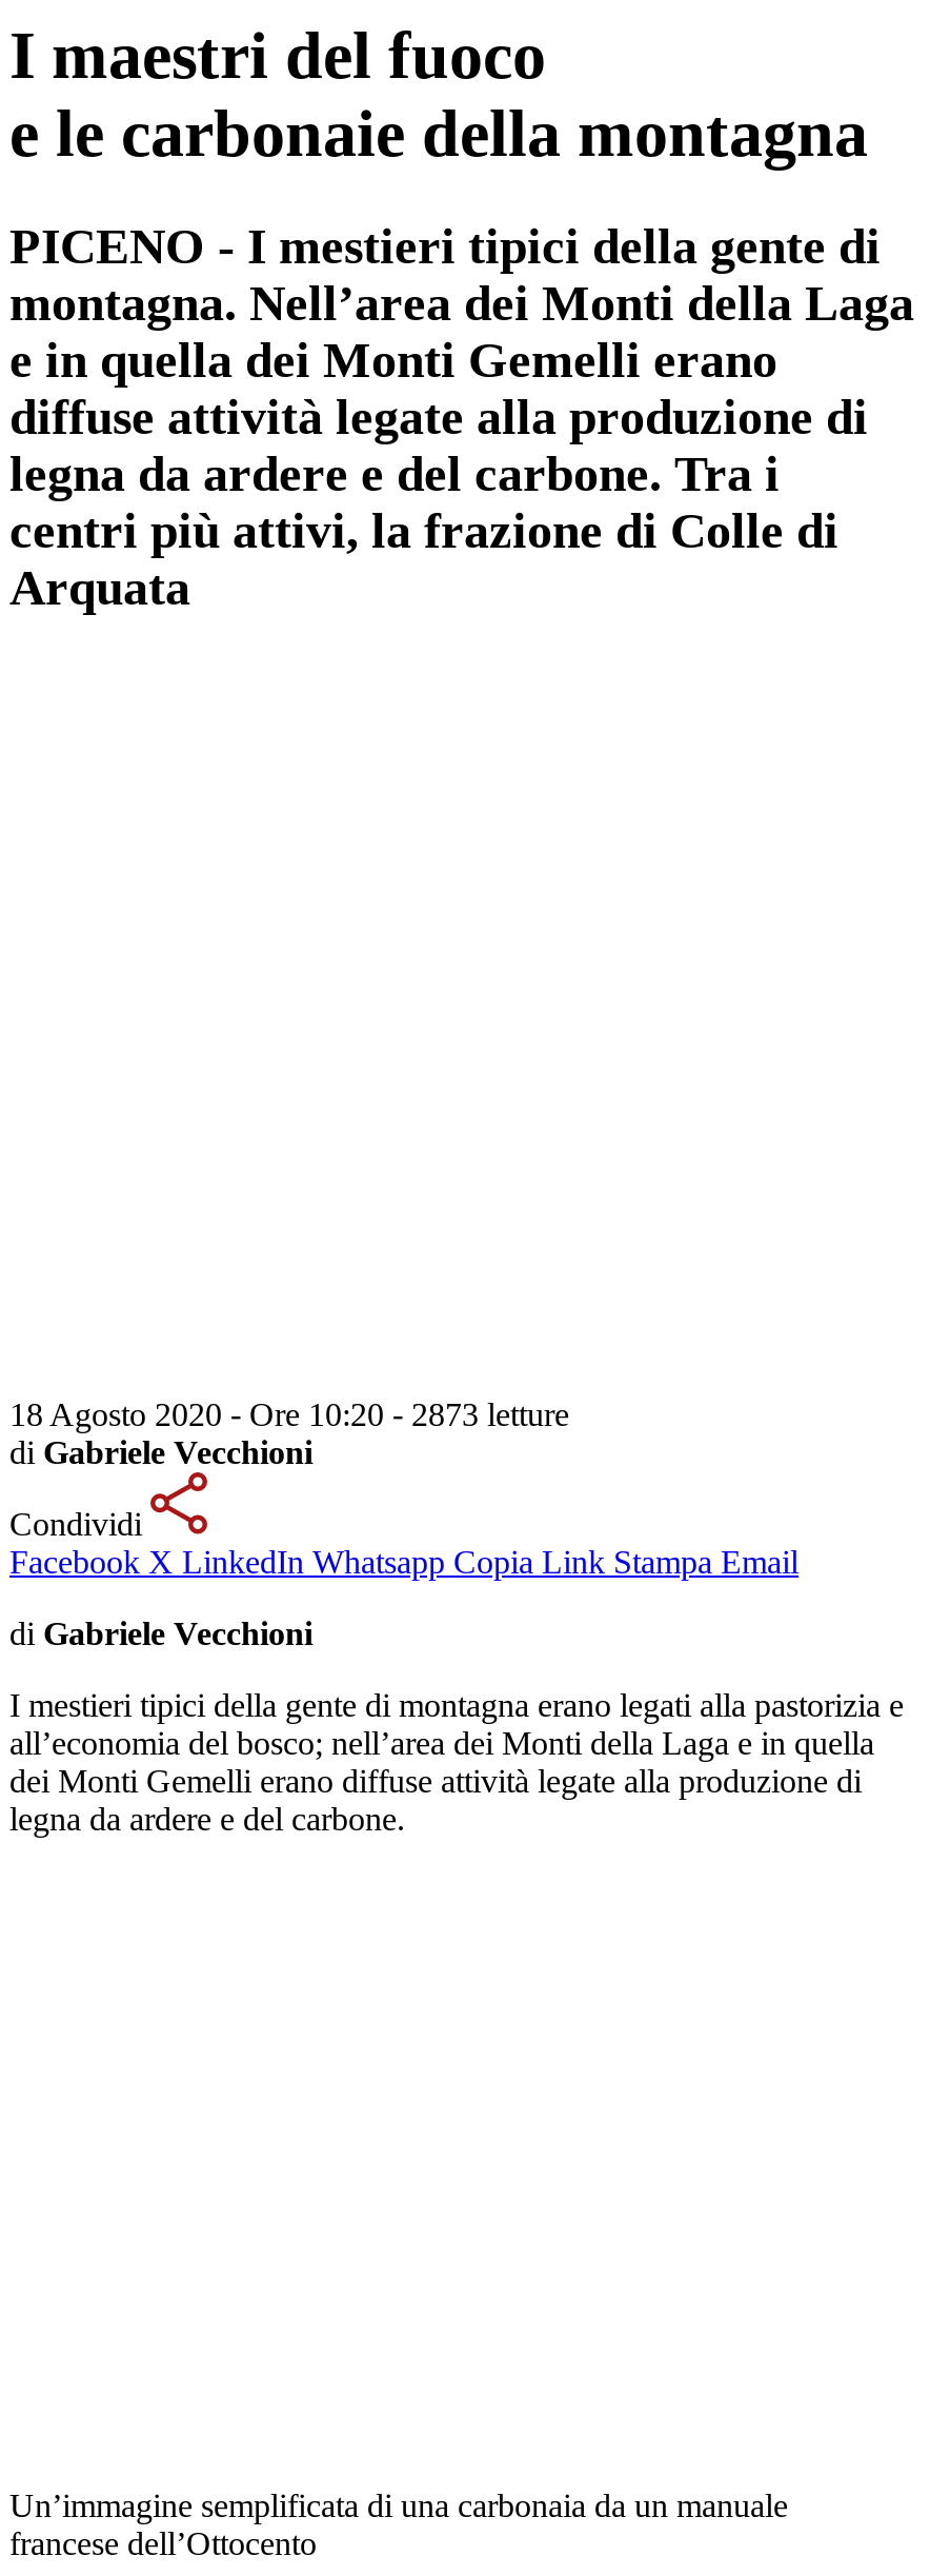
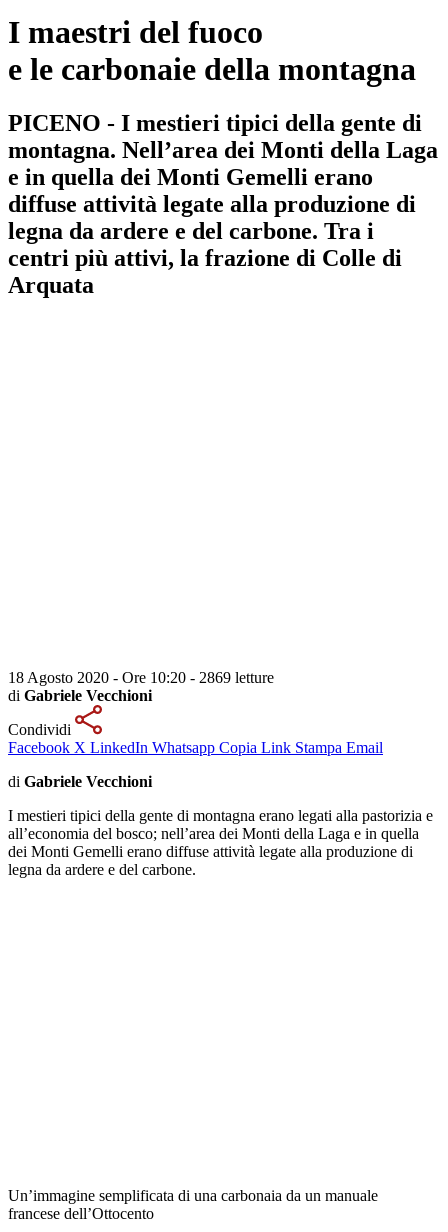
- 18 Agosto 2020 - Ore 10:20 - 2873 letture
+ 18 Agosto 2020 - Ore 10:20 - 2869 letture
